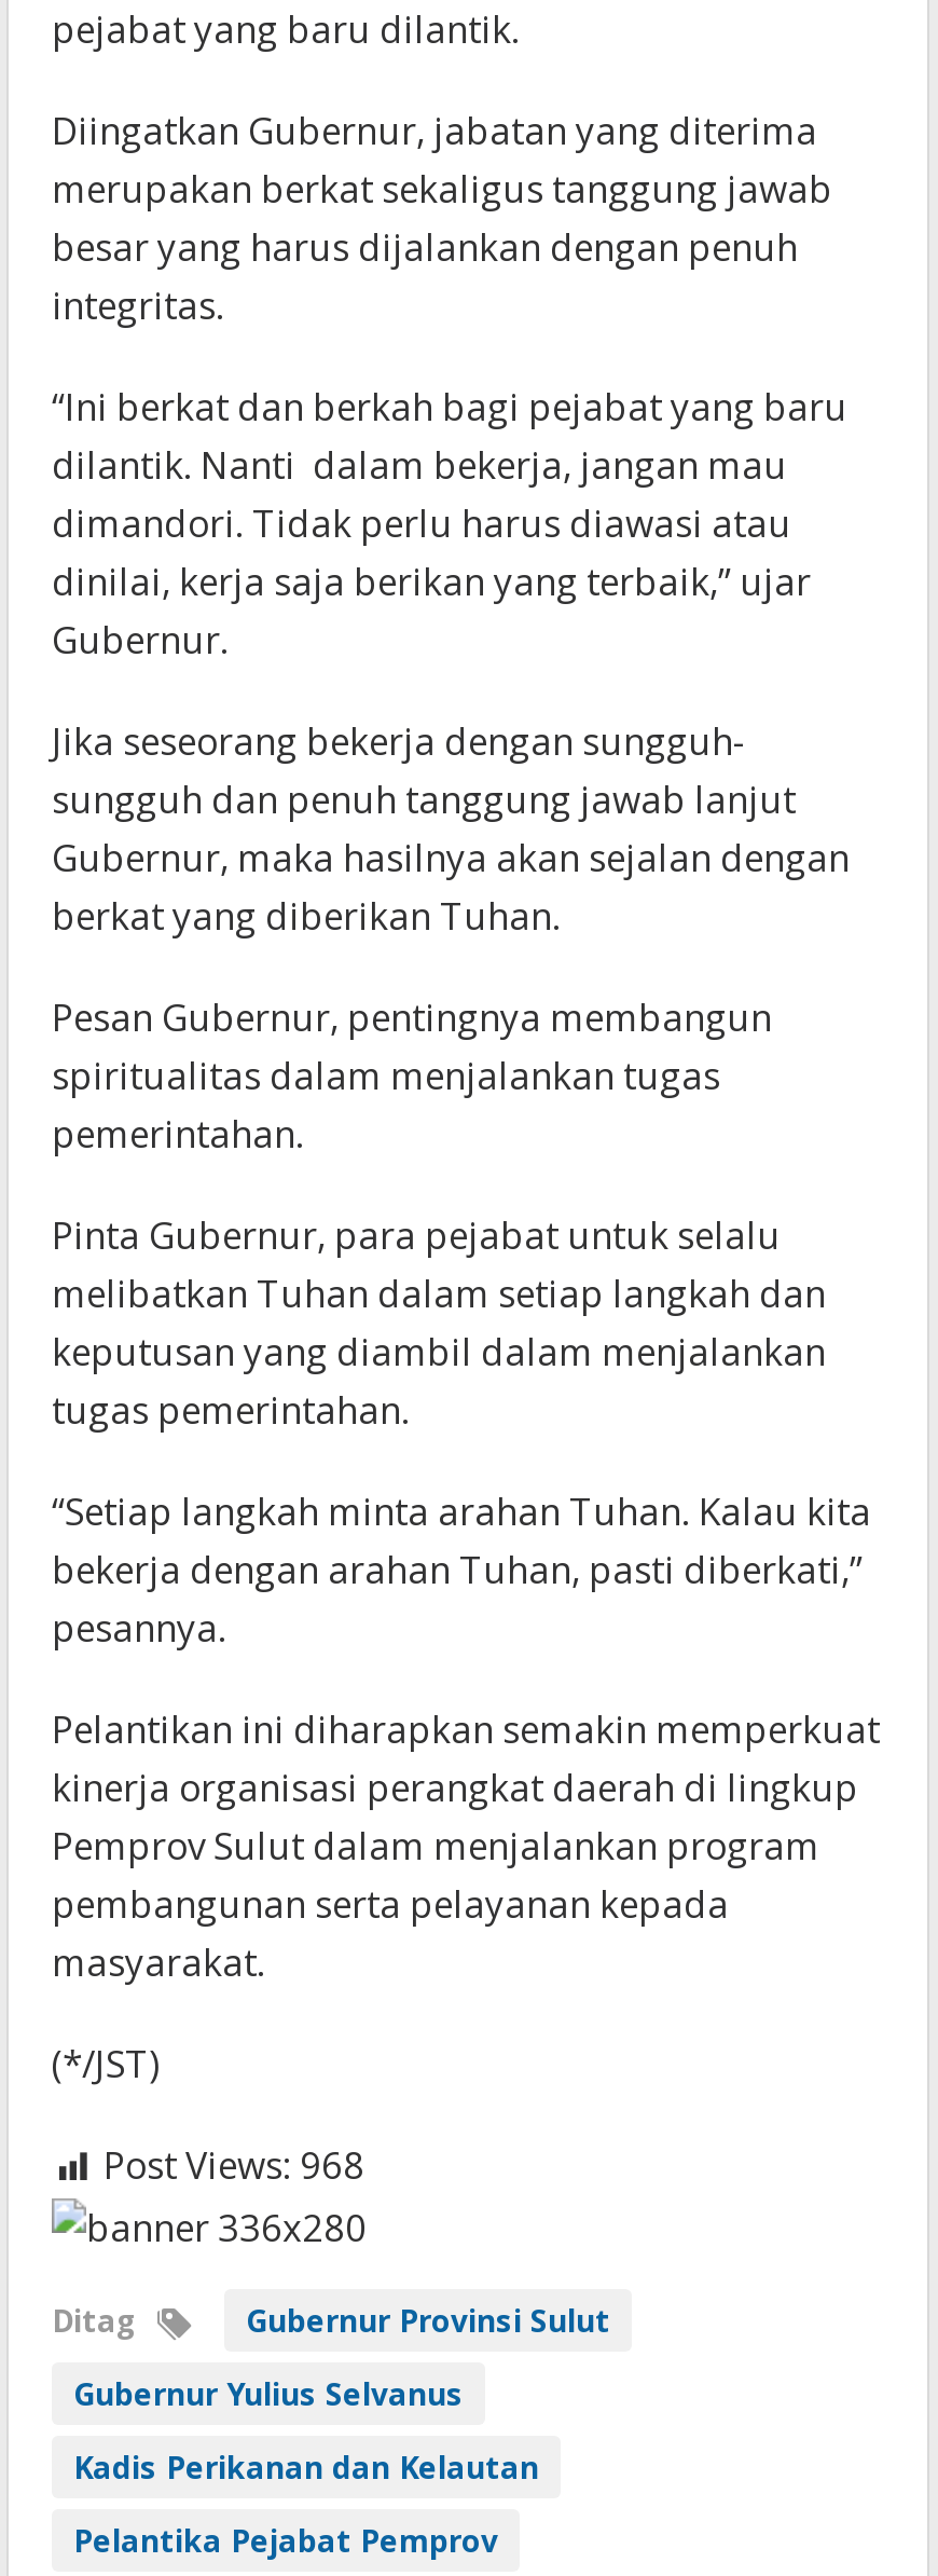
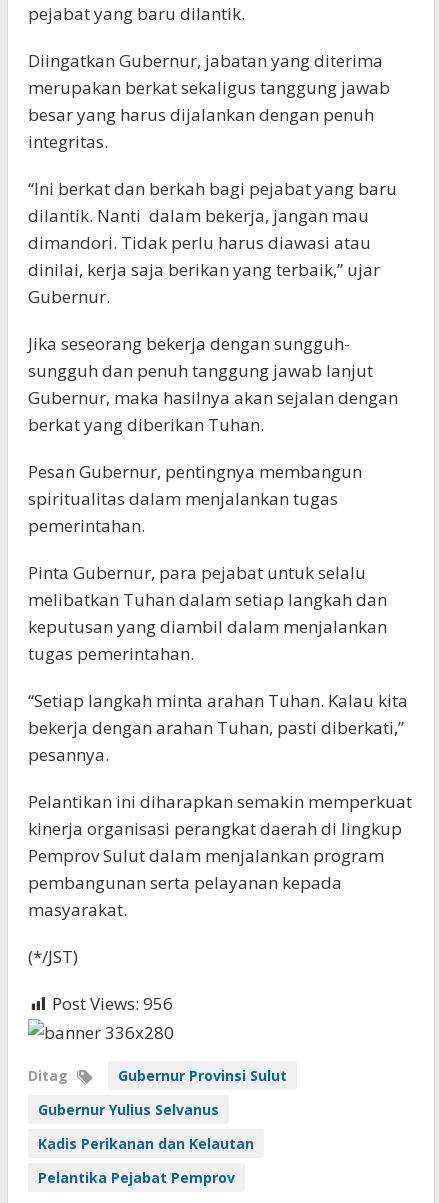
- Post Views: 968
+ Post Views: 956
